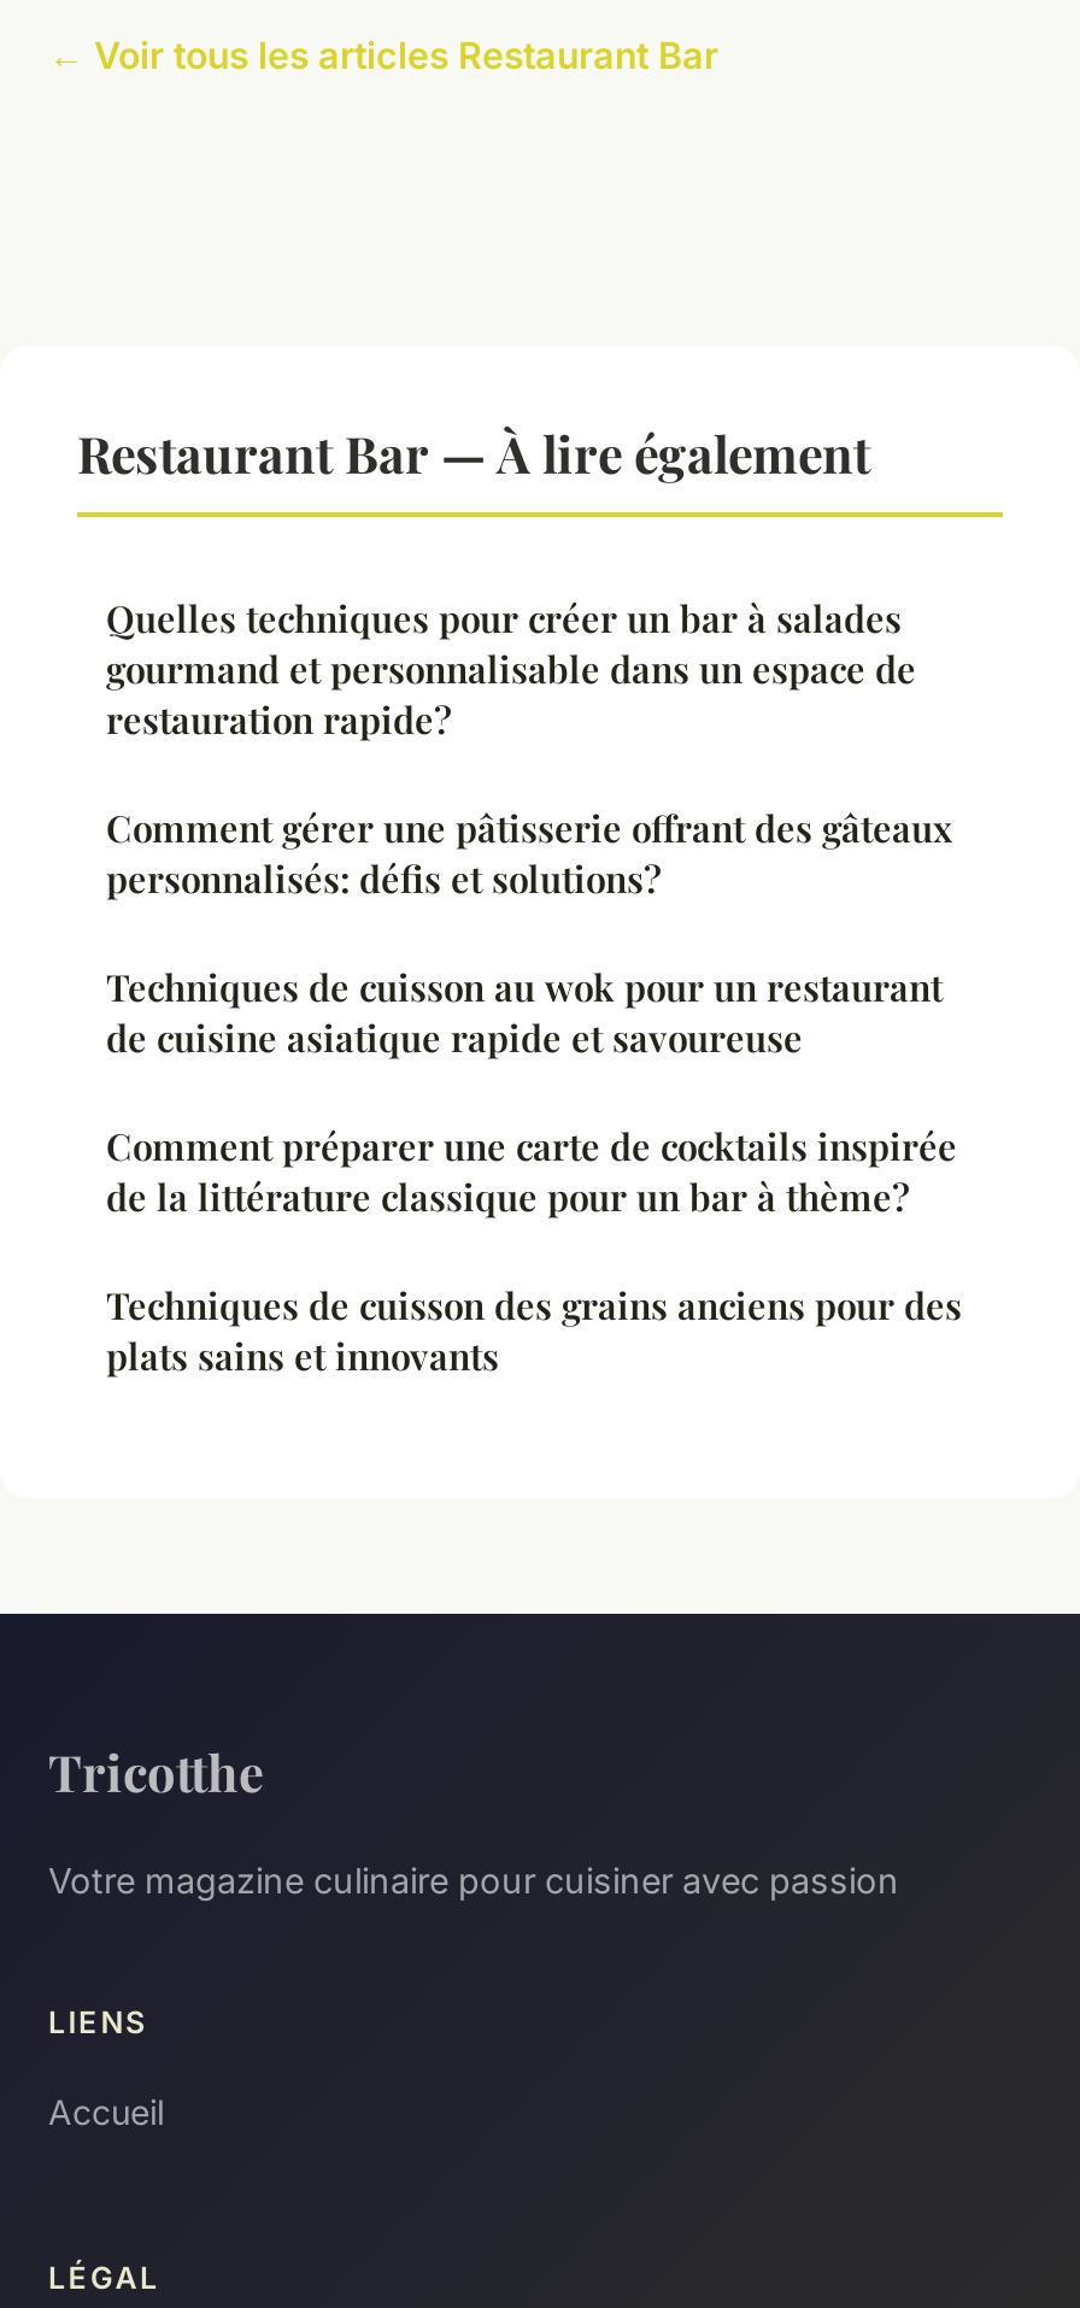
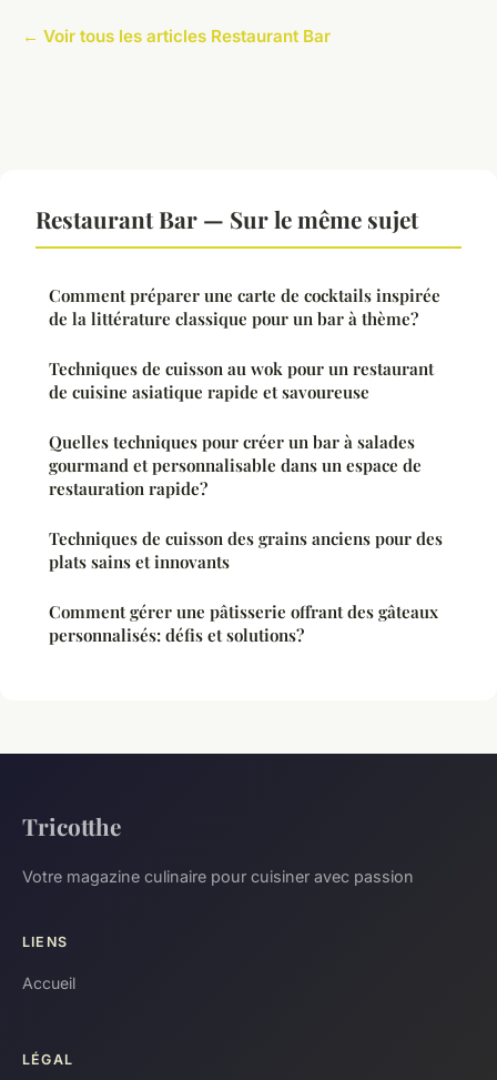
- Restaurant Bar — À lire également
+ Restaurant Bar — Sur le même sujet

moved down: Quelles techniques pour créer un bar à salades | gourmand et personnalisable dans un espace de | restauration rapide?

moved down: Comment gérer une pâtisserie offrant des gâteaux | personnalisés: défis et solutions?

moved up: Comment préparer une carte de cocktails inspirée | de la littérature classique pour un bar à thème? | Techniques de cuisson au wok pour un restaurant | de cuisine asiatique rapide et savoureuse

moved up: Techniques de cuisson des grains anciens pour des | plats sains et innovants
